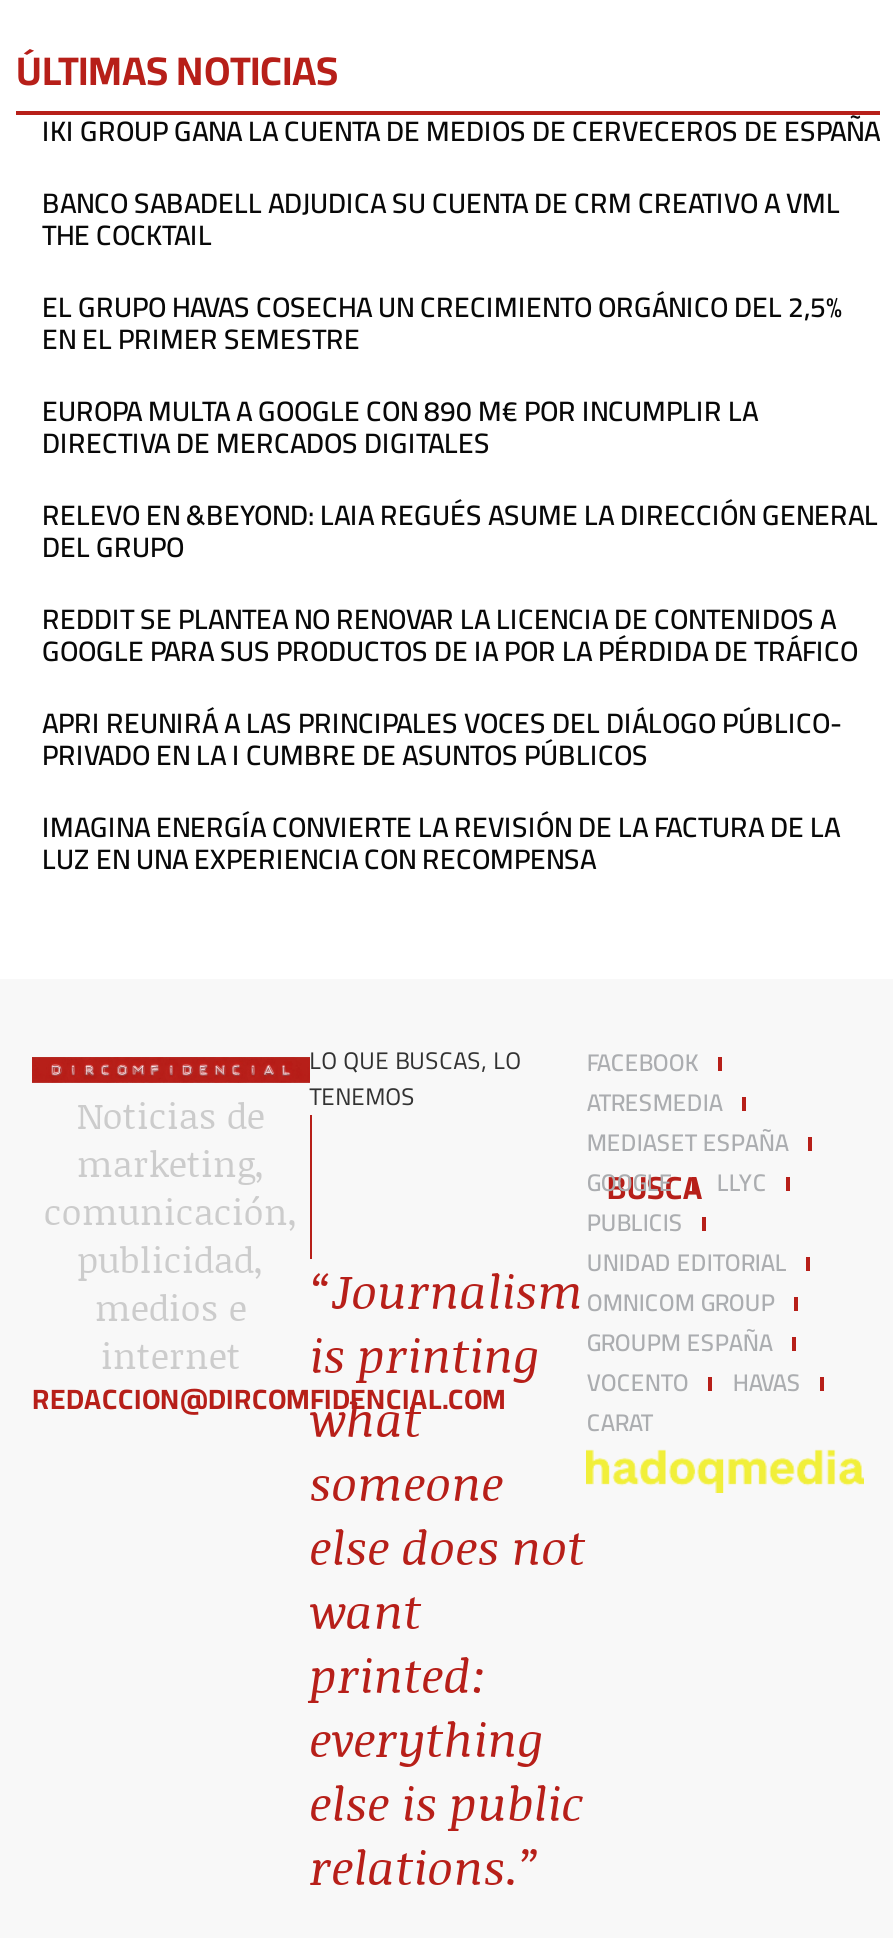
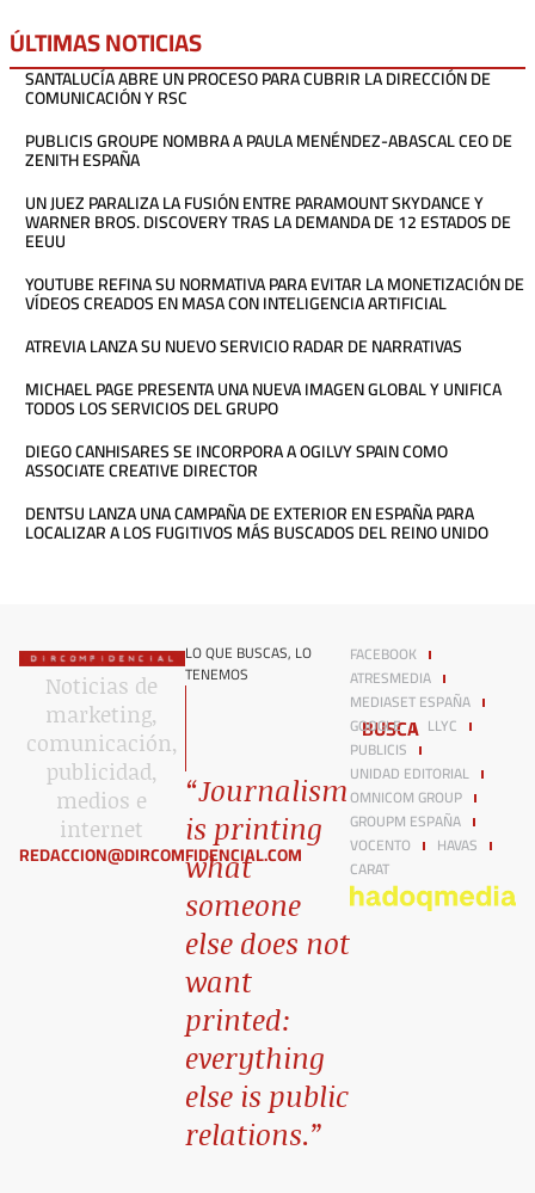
- IKI GROUP GANA LA CUENTA DE MEDIOS DE CERVECEROS DE ESPAÑA
- BANCO SABADELL ADJUDICA SU CUENTA DE CRM CREATIVO A VML
- THE COCKTAIL
- EL GRUPO HAVAS COSECHA UN CRECIMIENTO ORGÁNICO DEL 2,5%
- EN EL PRIMER SEMESTRE
- EUROPA MULTA A GOOGLE CON 890 M€ POR INCUMPLIR LA
- DIRECTIVA DE MERCADOS DIGITALES
- RELEVO EN &BEYOND: LAIA REGUÉS ASUME LA DIRECCIÓN GENERAL
- DEL GRUPO
- REDDIT SE PLANTEA NO RENOVAR LA LICENCIA DE CONTENIDOS A
- GOOGLE PARA SUS PRODUCTOS DE IA POR LA PÉRDIDA DE TRÁFICO
- APRI REUNIRÁ A LAS PRINCIPALES VOCES DEL DIÁLOGO PÚBLICO-
- PRIVADO EN LA I CUMBRE DE ASUNTOS PÚBLICOS
- IMAGINA ENERGÍA CONVIERTE LA REVISIÓN DE LA FACTURA DE LA
- LUZ EN UNA EXPERIENCIA CON RECOMPENSA
+ SANTALUCÍA ABRE UN PROCESO PARA CUBRIR LA DIRECCIÓN DE
+ COMUNICACIÓN Y RSC
+ PUBLICIS GROUPE NOMBRA A PAULA MENÉNDEZ-ABASCAL CEO DE
+ ZENITH ESPAÑA
+ UN JUEZ PARALIZA LA FUSIÓN ENTRE PARAMOUNT SKYDANCE Y
+ WARNER BROS. DISCOVERY TRAS LA DEMANDA DE 12 ESTADOS DE
+ EEUU
+ YOUTUBE REFINA SU NORMATIVA PARA EVITAR LA MONETIZACIÓN DE
+ VÍDEOS CREADOS EN MASA CON INTELIGENCIA ARTIFICIAL
+ ATREVIA LANZA SU NUEVO SERVICIO RADAR DE NARRATIVAS
+ MICHAEL PAGE PRESENTA UNA NUEVA IMAGEN GLOBAL Y UNIFICA
+ TODOS LOS SERVICIOS DEL GRUPO
+ DIEGO CANHISARES SE INCORPORA A OGILVY SPAIN COMO
+ ASSOCIATE CREATIVE DIRECTOR
+ DENTSU LANZA UNA CAMPAÑA DE EXTERIOR EN ESPAÑA PARA
+ LOCALIZAR A LOS FUGITIVOS MÁS BUSCADOS DEL REINO UNIDO
